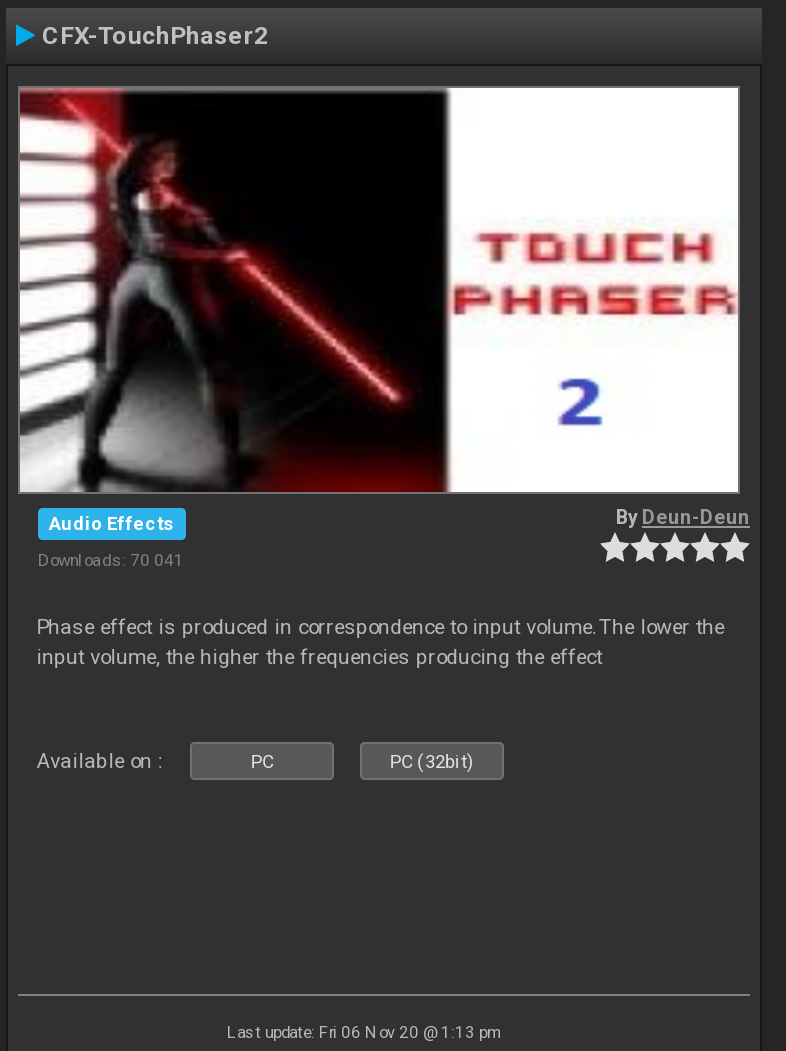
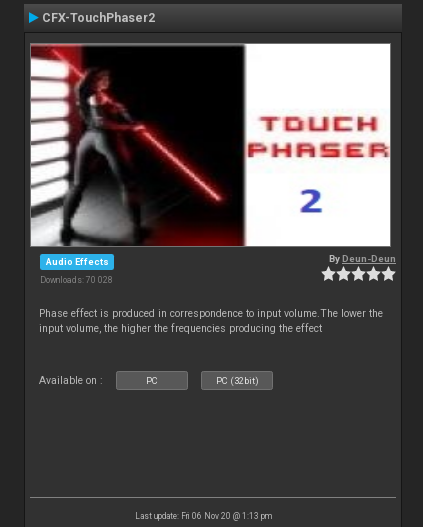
- Downloads: 70 041
+ Downloads: 70 028
